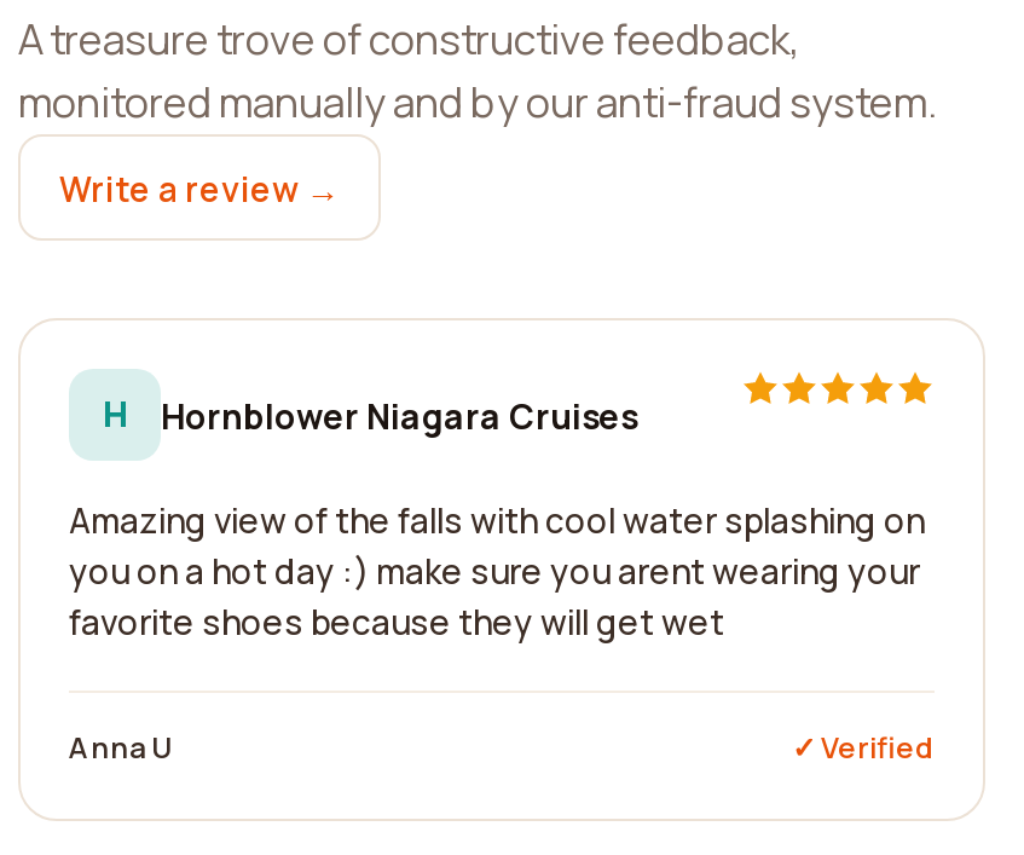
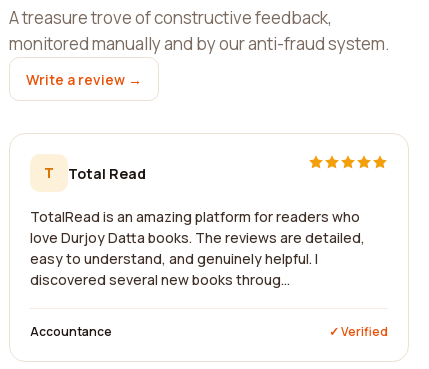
- H
- Hornblower Niagara Cruises
+ T
+ Total Read

- Amazing view of the falls with cool water splashing on
- you on a hot day :) make sure you arent wearing your
- favorite shoes because they will get wet
+ TotalRead is an amazing platform for readers who
+ love Durjoy Datta books. The reviews are detailed,
+ easy to understand, and genuinely helpful. I
+ discovered several new books throug...

- Anna U
+ Accountance
